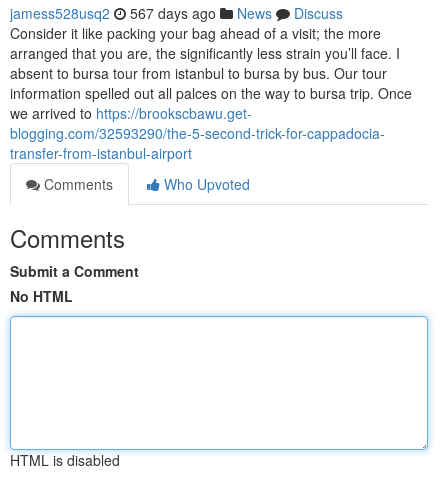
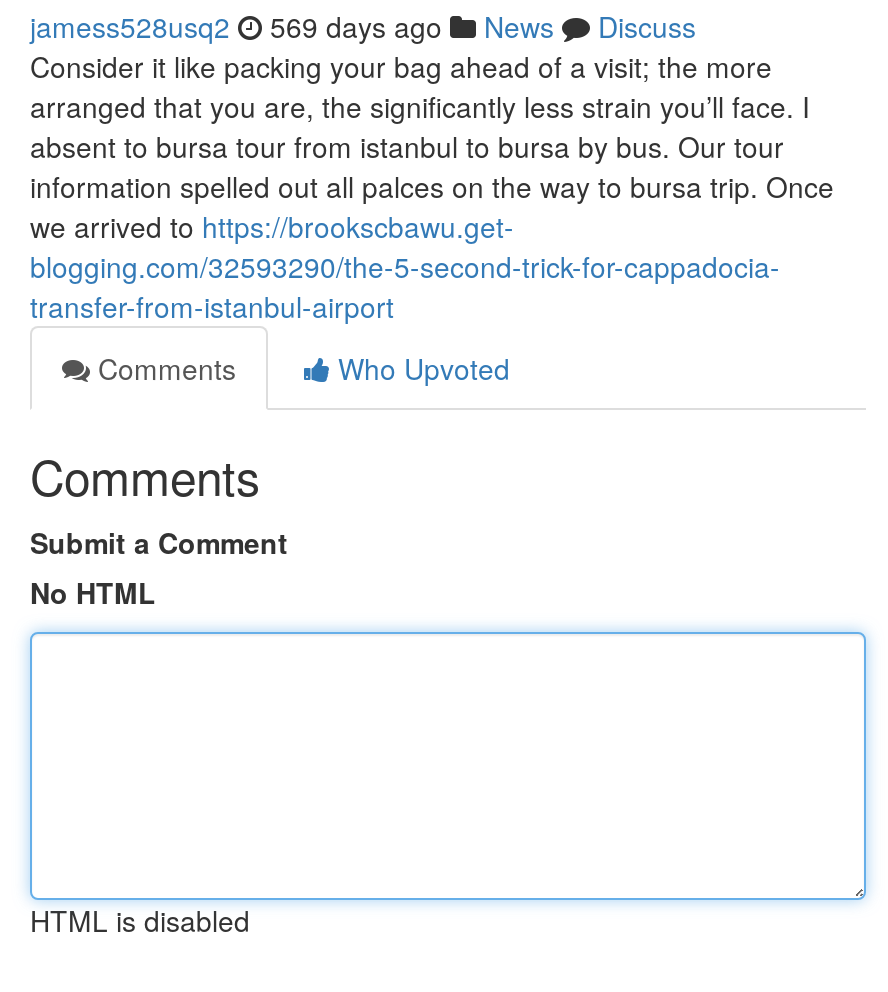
- jamess528usq2 567 days ago News Discuss
+ jamess528usq2 569 days ago News Discuss
